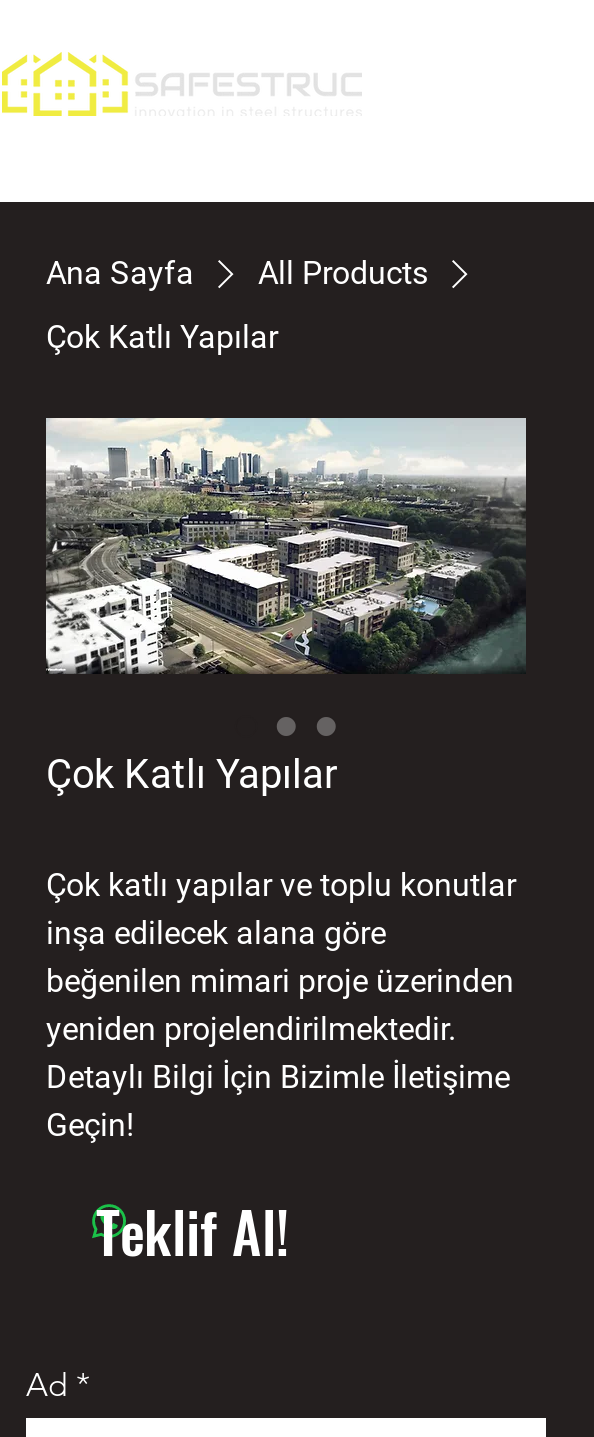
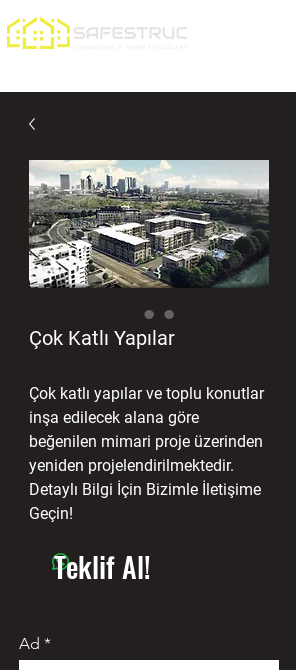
- Ana Sayfa
- All Products
- Çok Katlı Yapılar
